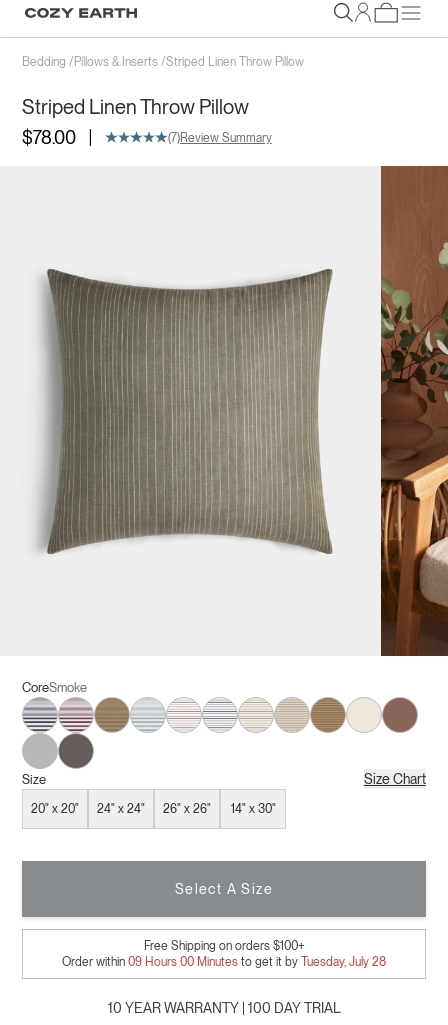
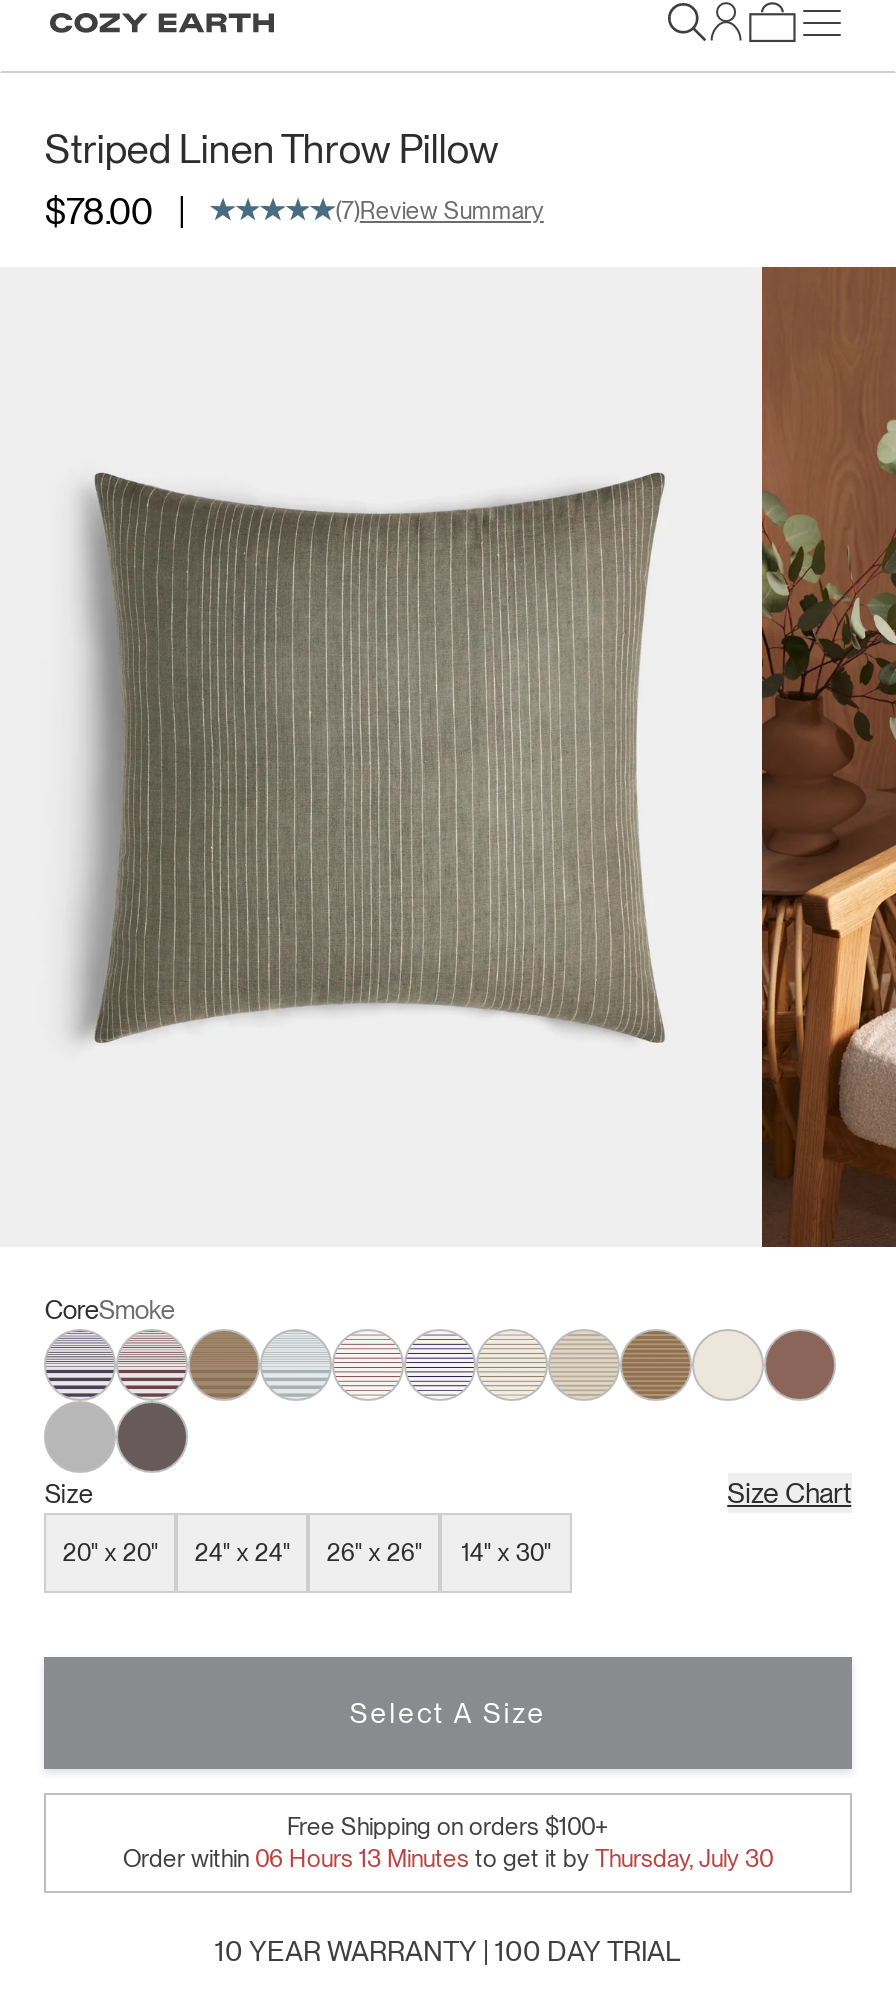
- Bedding /Pillows & Inserts /Striped Linen Throw Pillow

- Order within 09 Hours 00 Minutes to get it by Tuesday, July 28
+ Order within 06 Hours 13 Minutes to get it by Thursday, July 30
